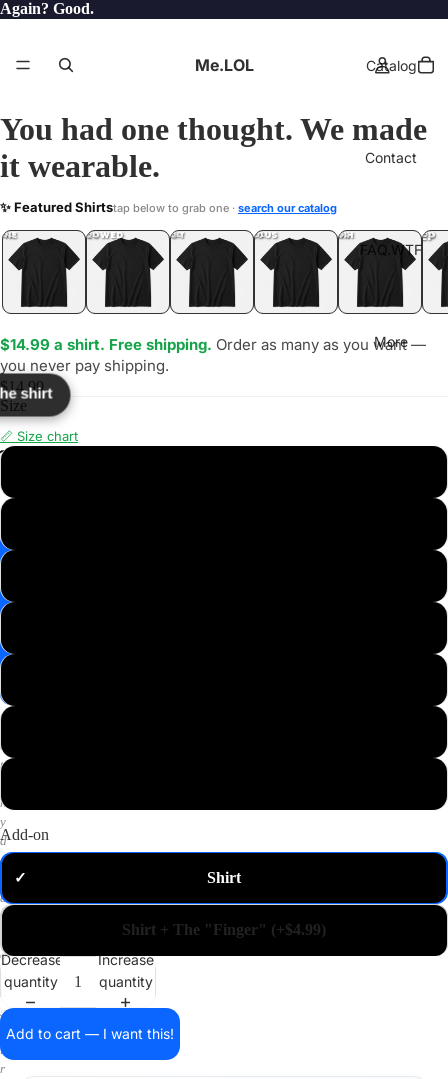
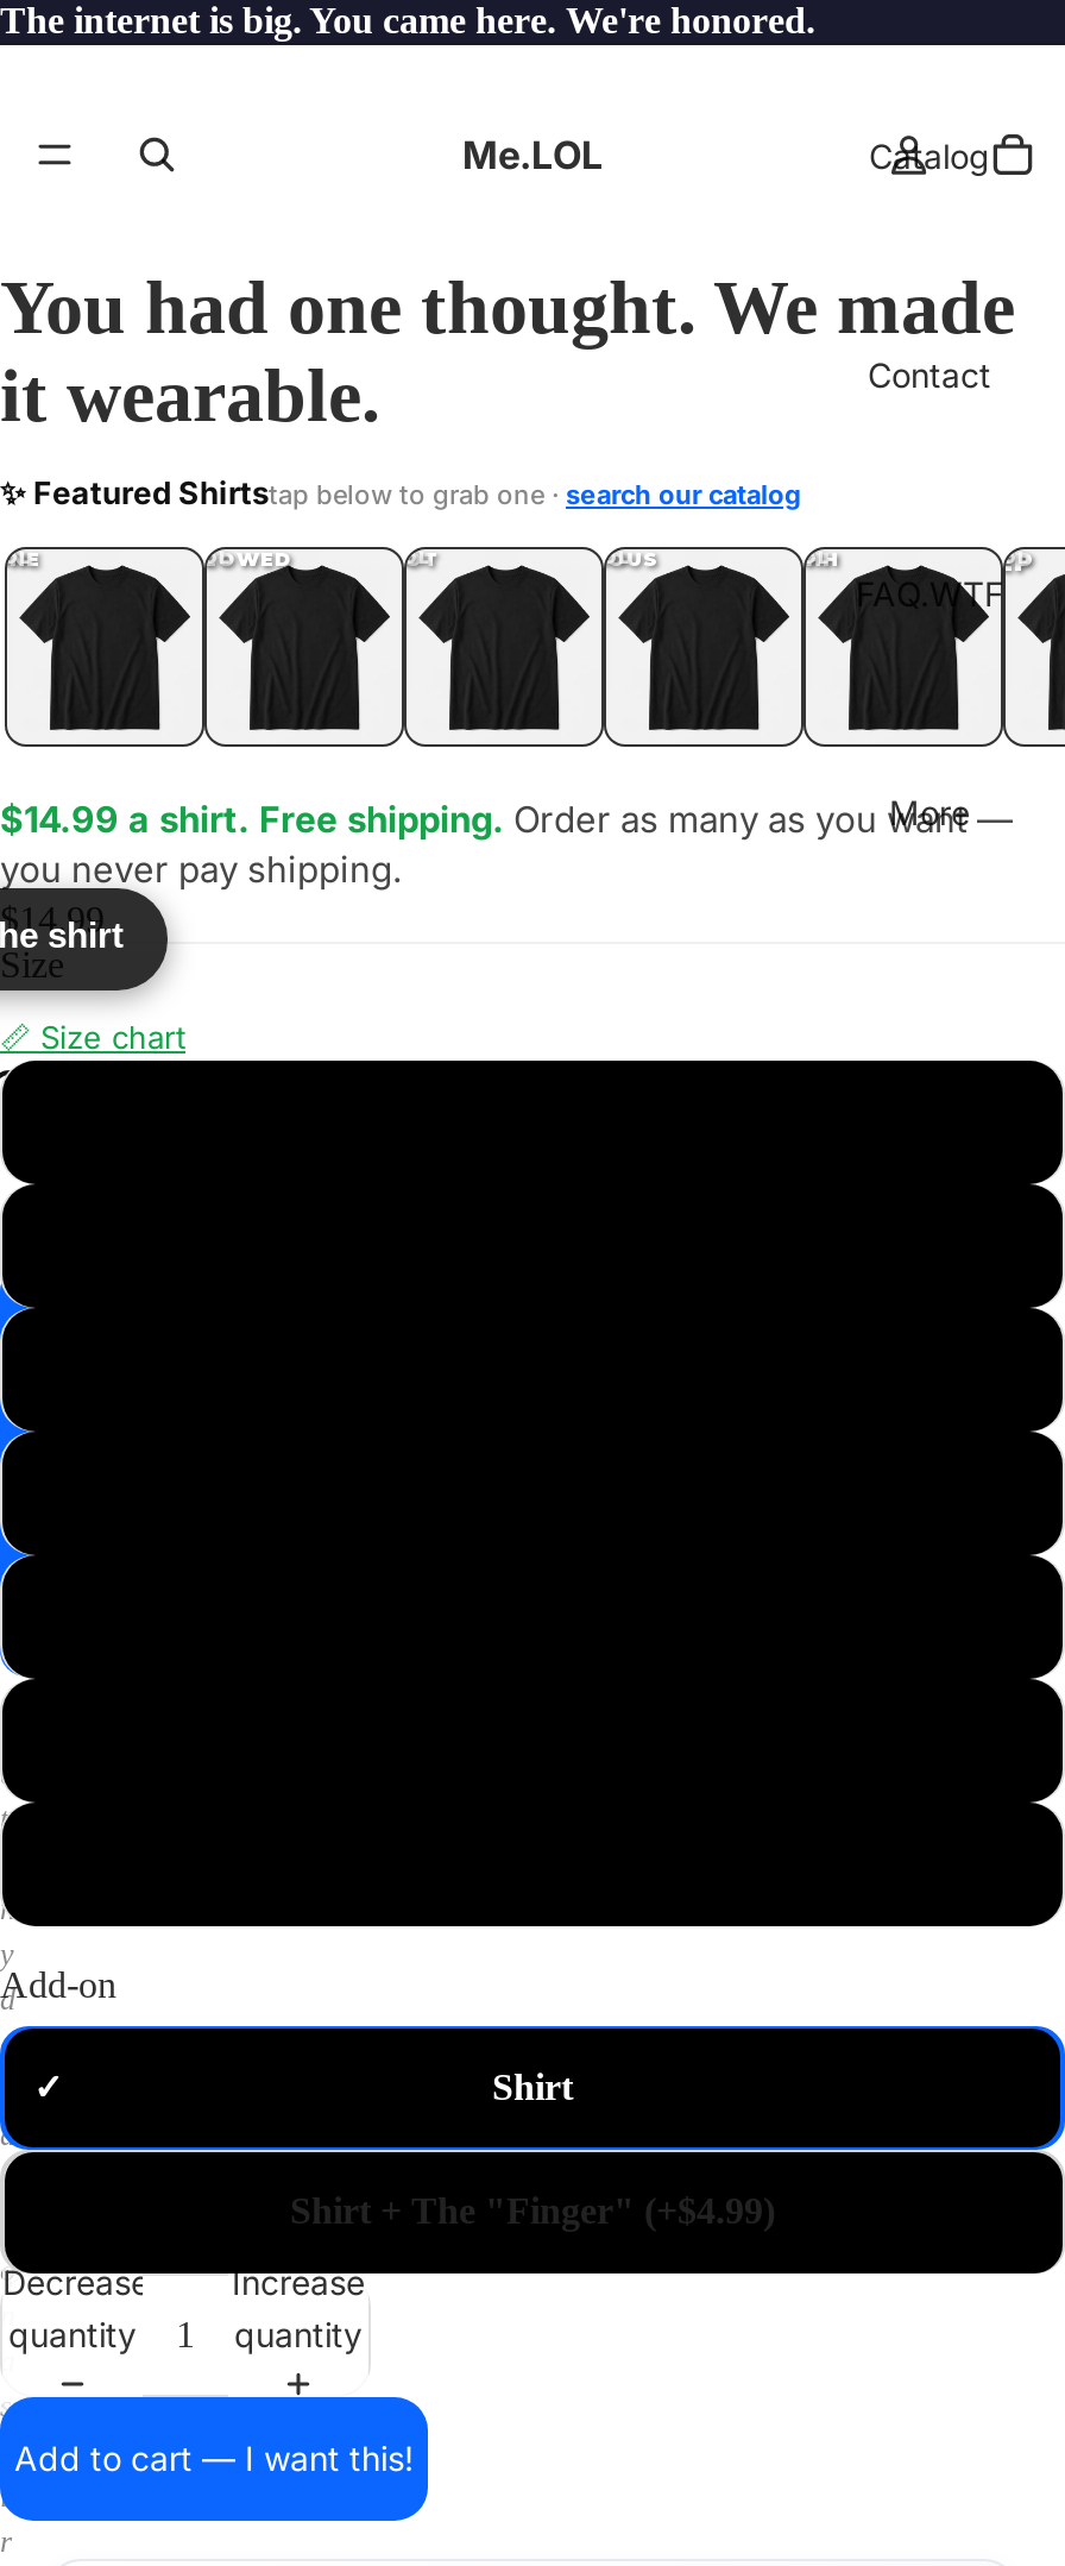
- Again? Good.
+ The internet is big. You came here. We're honored.
